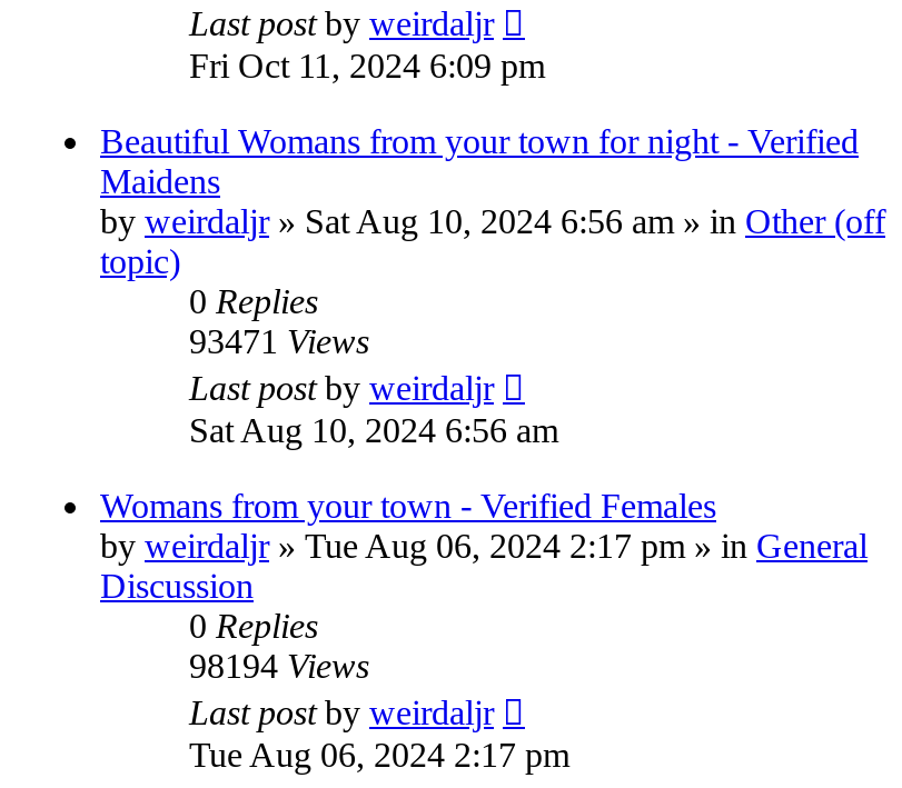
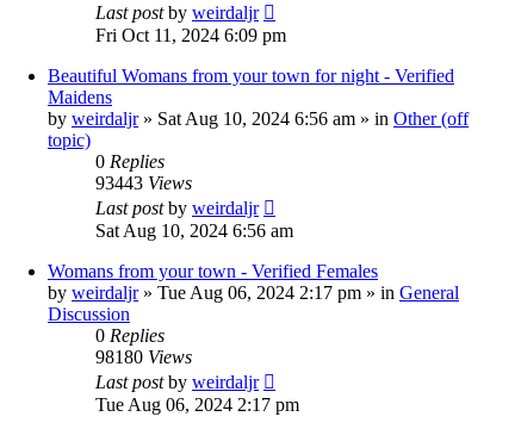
- 93471 Views
+ 93443 Views

- 98194 Views
+ 98180 Views
